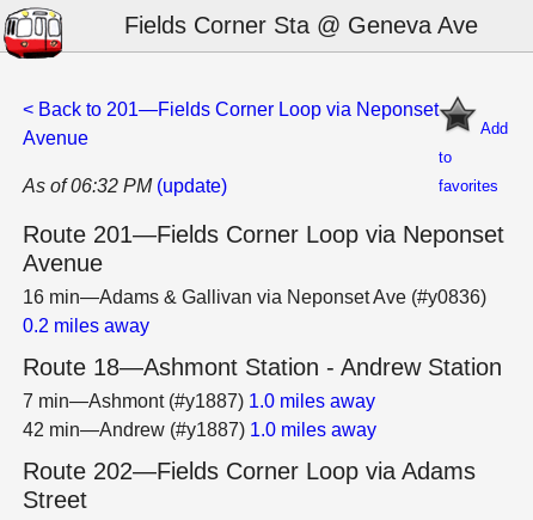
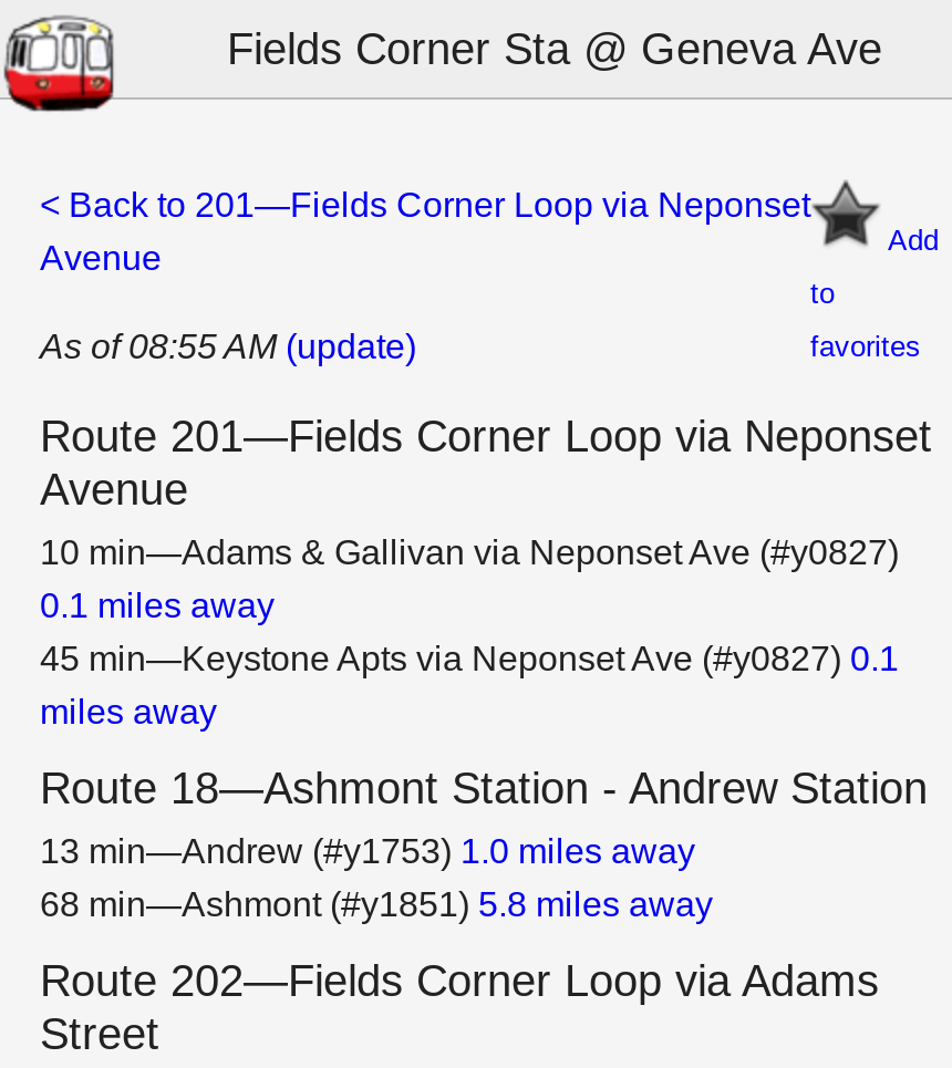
- As of 06:32 PM (update)
+ As of 08:55 AM (update)

- 16 min—Adams & Gallivan via Neponset Ave (#y0836)
- 0.2 miles away
+ 10 min—Adams & Gallivan via Neponset Ave (#y0827)
+ 0.1 miles away
+ 45 min—Keystone Apts via Neponset Ave (#y0827) 0.1
+ miles away

- 7 min—Ashmont (#y1887) 1.0 miles away
+ 13 min—Andrew (#y1753) 1.0 miles away

- 42 min—Andrew (#y1887) 1.0 miles away
+ 68 min—Ashmont (#y1851) 5.8 miles away
